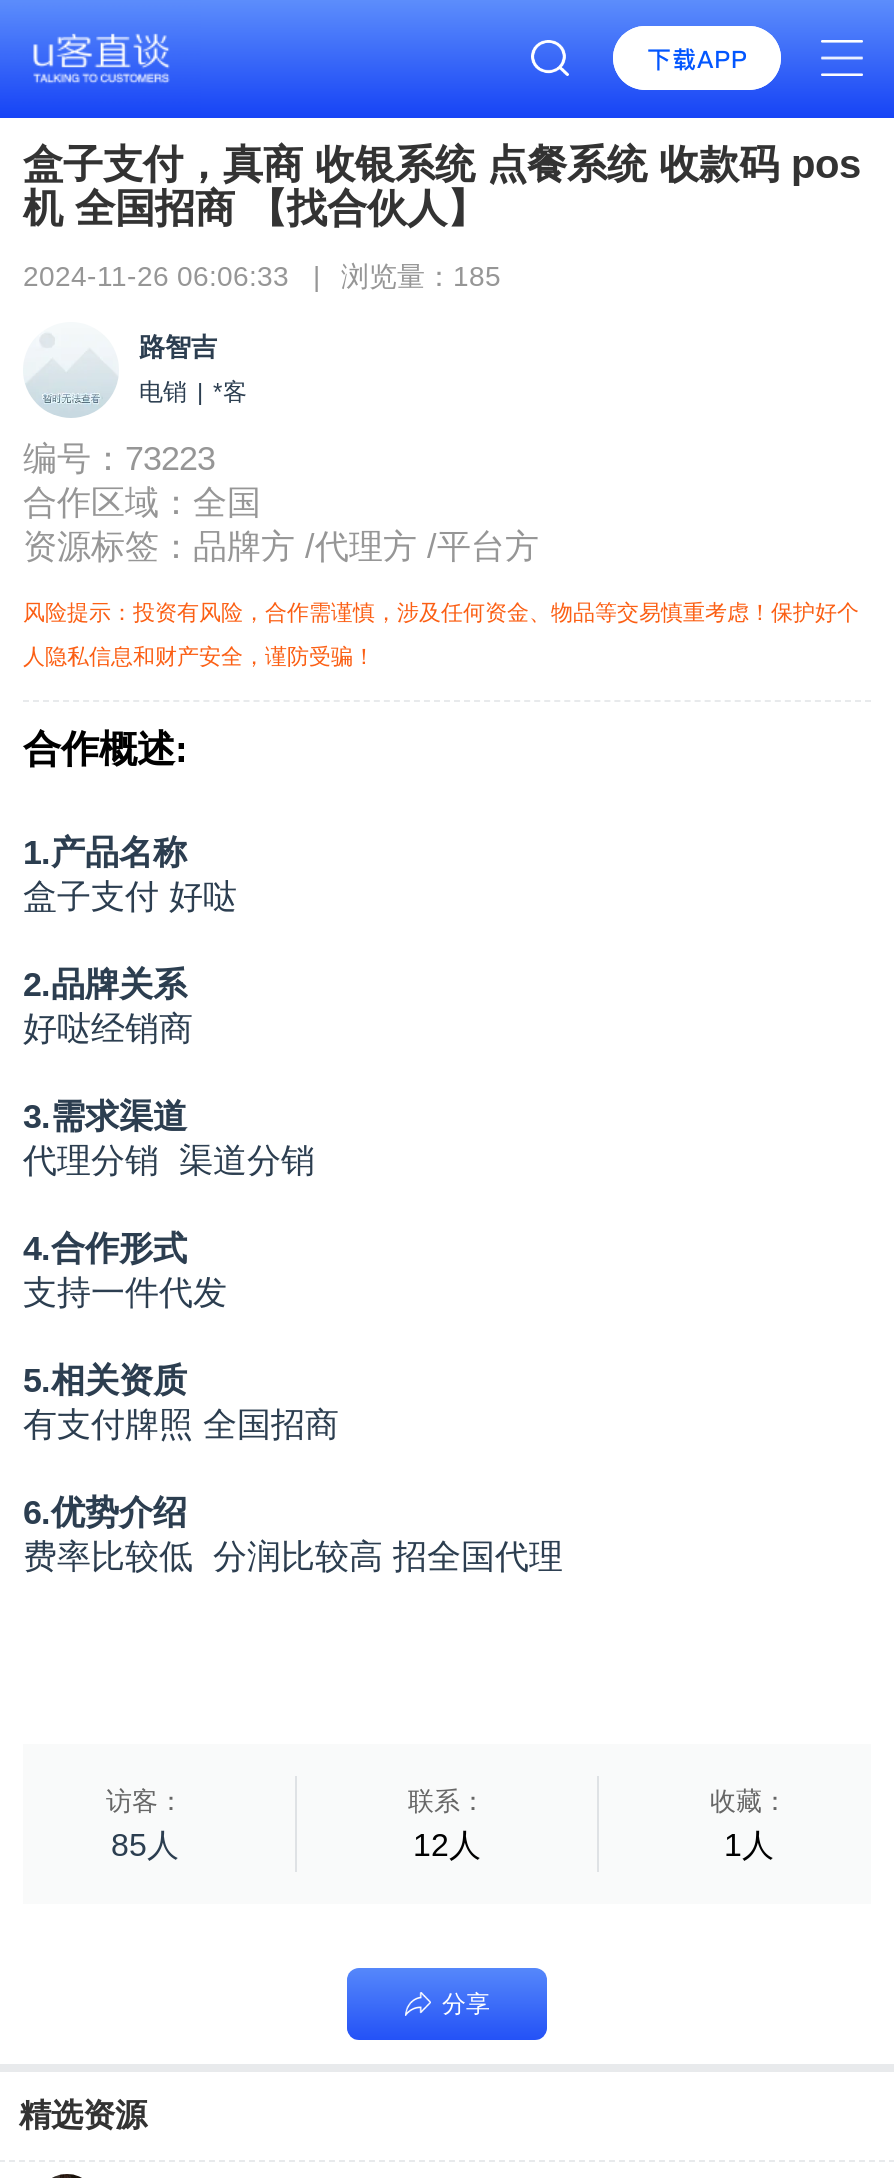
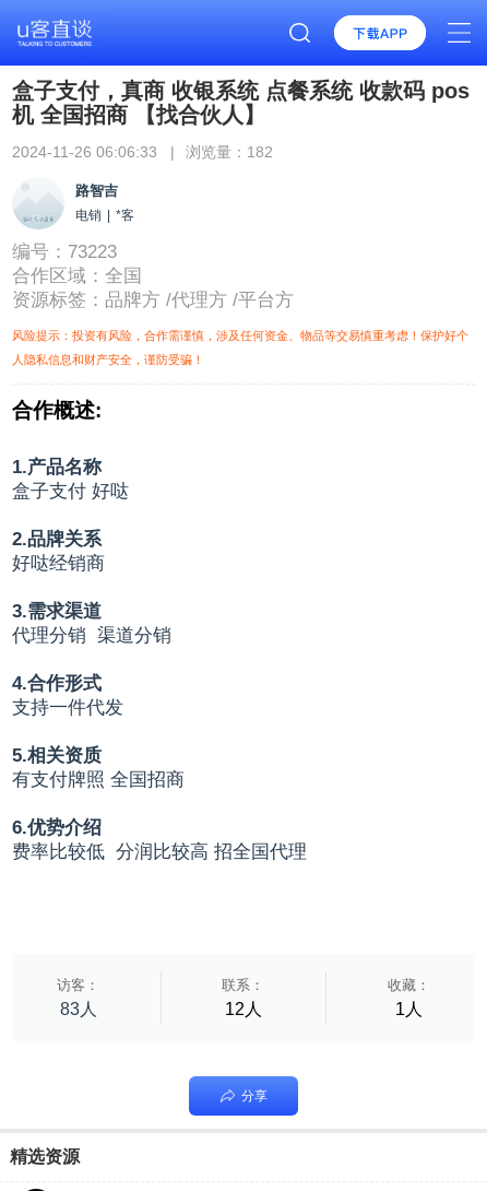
- 浏览量：185
+ 浏览量：182

- 85人
+ 83人
